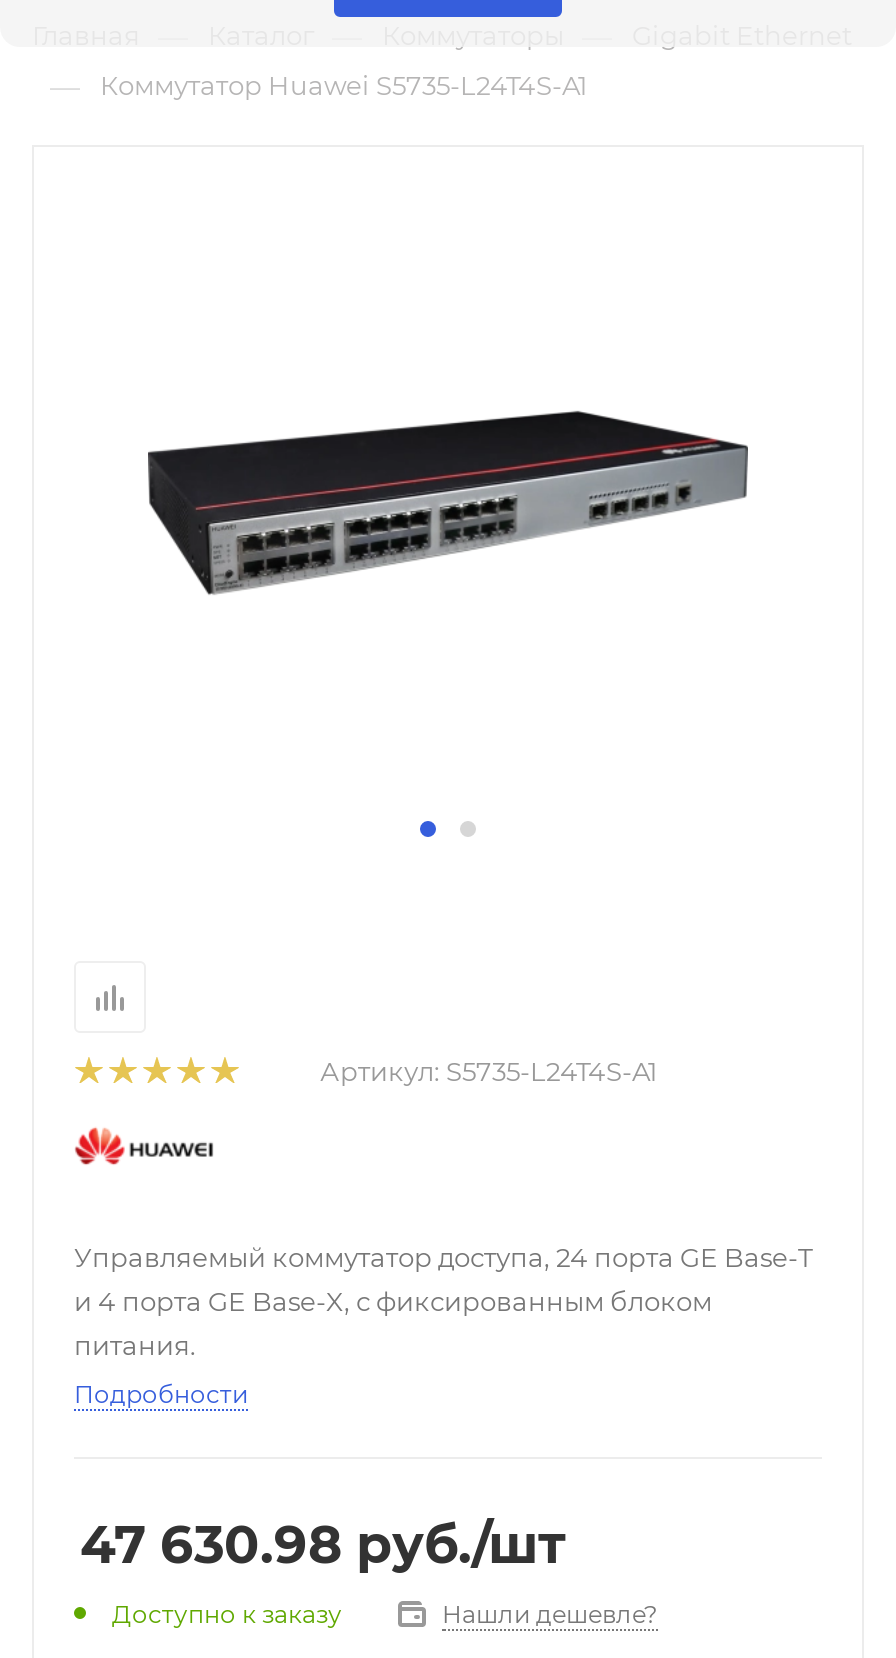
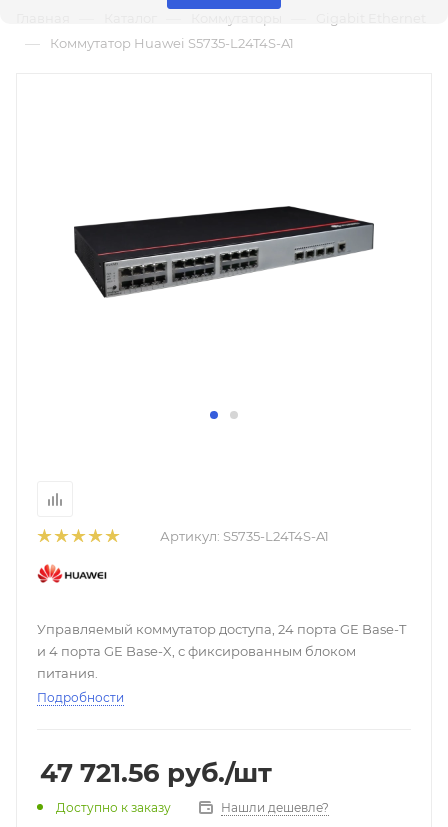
- 47 630.98 руб./шт
+ 47 721.56 руб./шт
